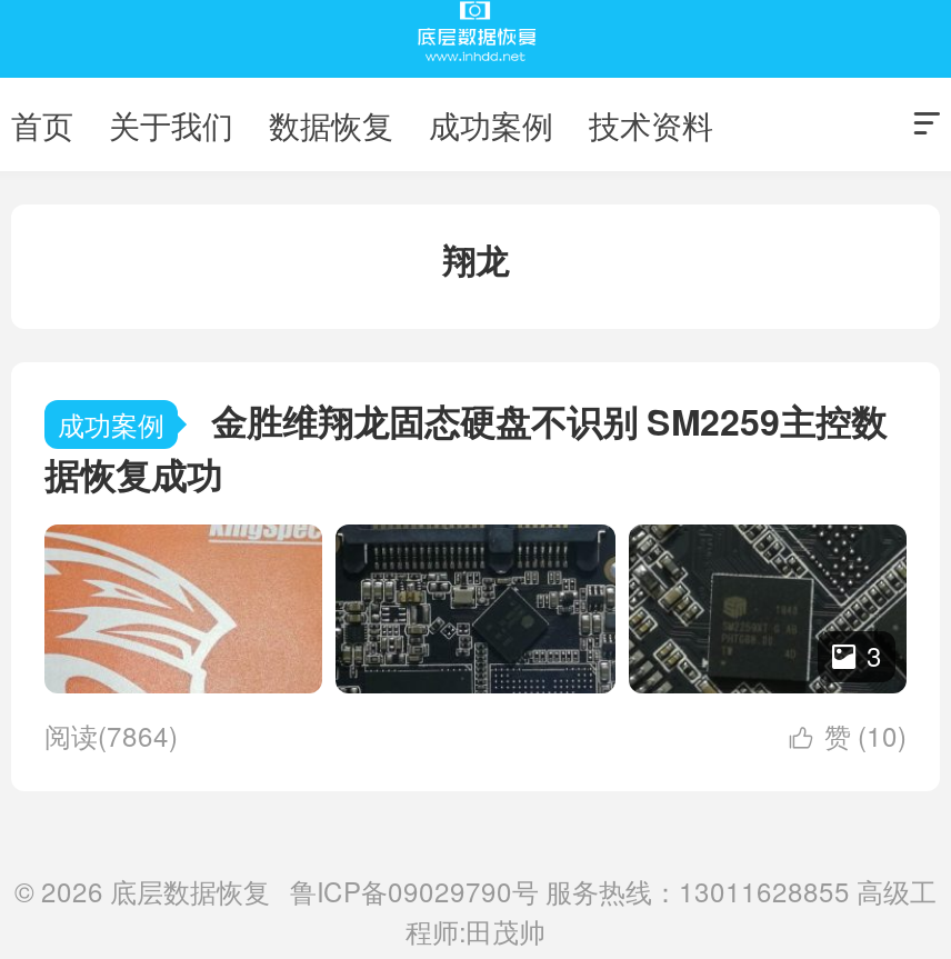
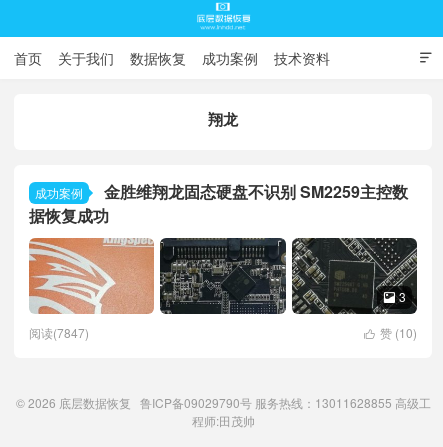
- 阅读(7864)
+ 阅读(7847)
